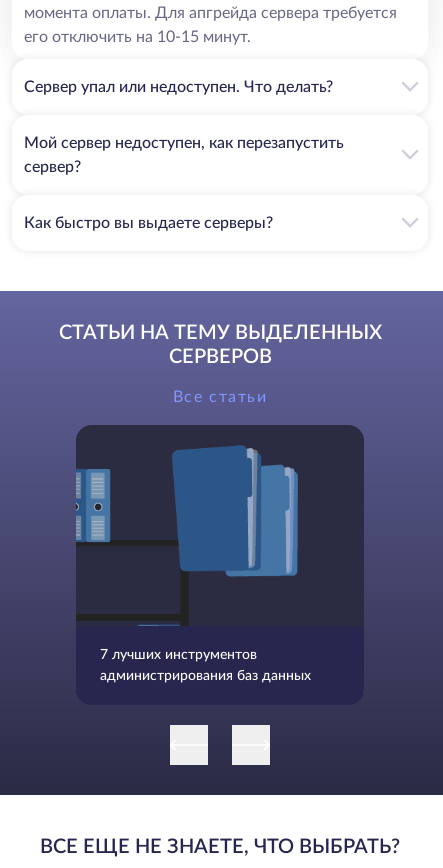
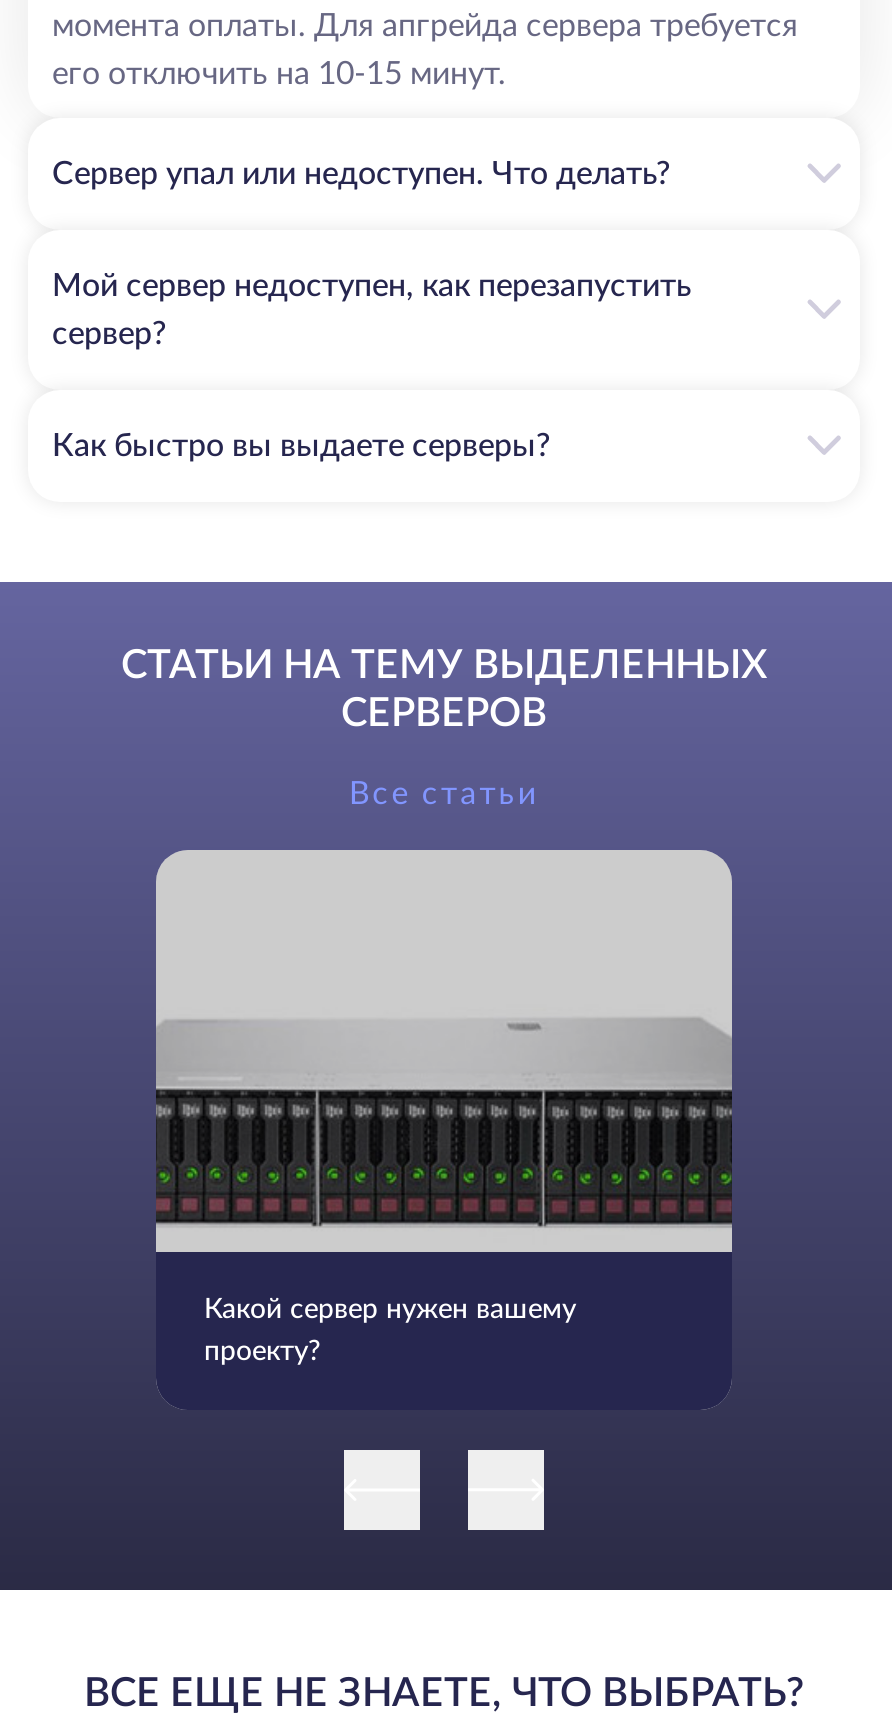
- [image]
- 7 лучших инструментов
+ [image]
+ Какой сервер нужен вашему

- администрирования баз данных
+ проекту?
